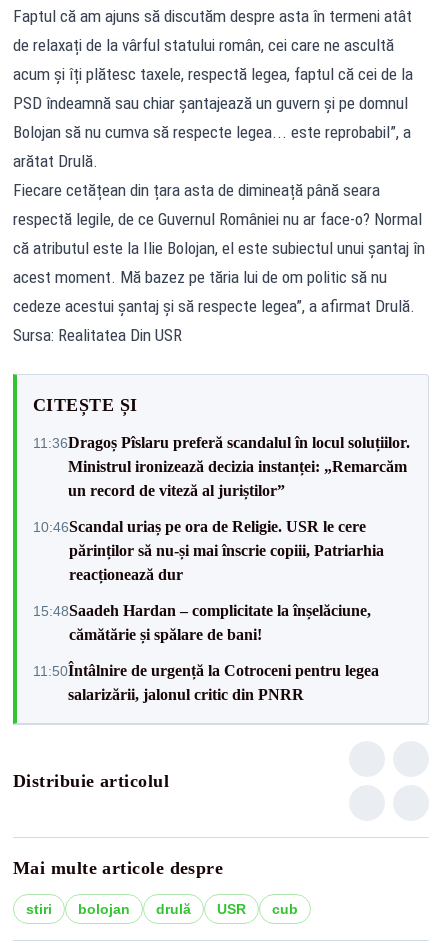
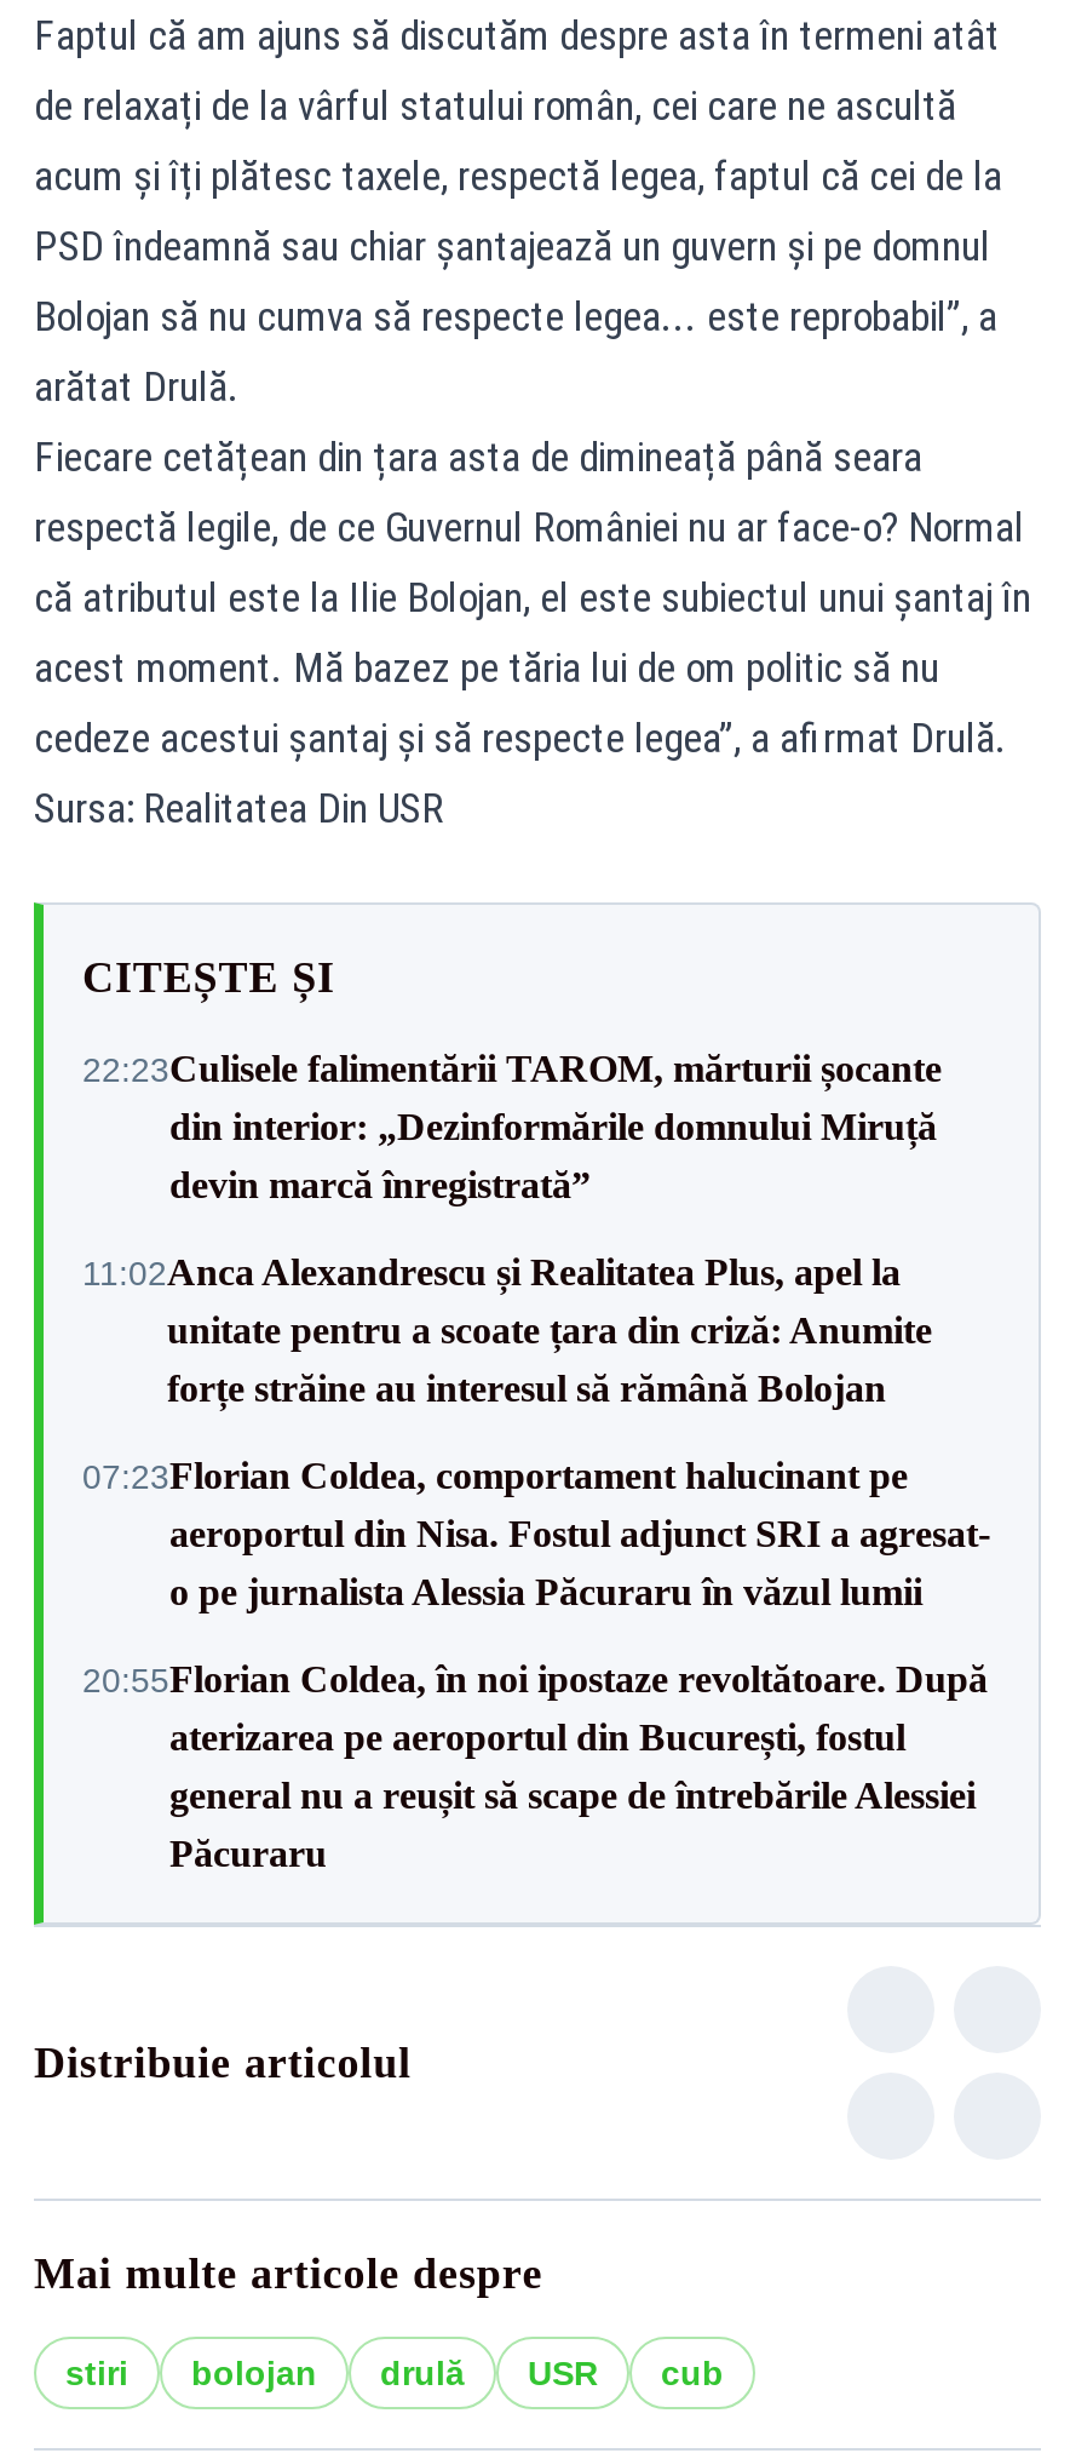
- 11:36Dragoș Pîslaru preferă scandalul în locul soluțiilor.
- Ministrul ironizează decizia instanței: „Remarcăm
- un record de viteză al juriștilor”
+ 22:23Culisele falimentării TAROM, mărturii șocante
+ din interior: „Dezinformările domnului Miruță
+ devin marcă înregistrată”

- 10:46Scandal uriaș pe ora de Religie. USR le cere
- părinților să nu-și mai înscrie copiii, Patriarhia
- reacționează dur
+ 11:02Anca Alexandrescu și Realitatea Plus, apel la
+ unitate pentru a scoate țara din criză: Anumite
+ forțe străine au interesul să rămână Bolojan

- 15:48Saadeh Hardan – complicitate la înșelăciune,
- cămătărie și spălare de bani!
+ 07:23Florian Coldea, comportament halucinant pe
+ aeroportul din Nisa. Fostul adjunct SRI a agresat-
+ o pe jurnalista Alessia Păcuraru în văzul lumii

- 11:50Întâlnire de urgență la Cotroceni pentru legea
- salarizării, jalonul critic din PNRR
+ 20:55Florian Coldea, în noi ipostaze revoltătoare. După
+ aterizarea pe aeroportul din București, fostul
+ general nu a reușit să scape de întrebările Alessiei
+ Păcuraru
